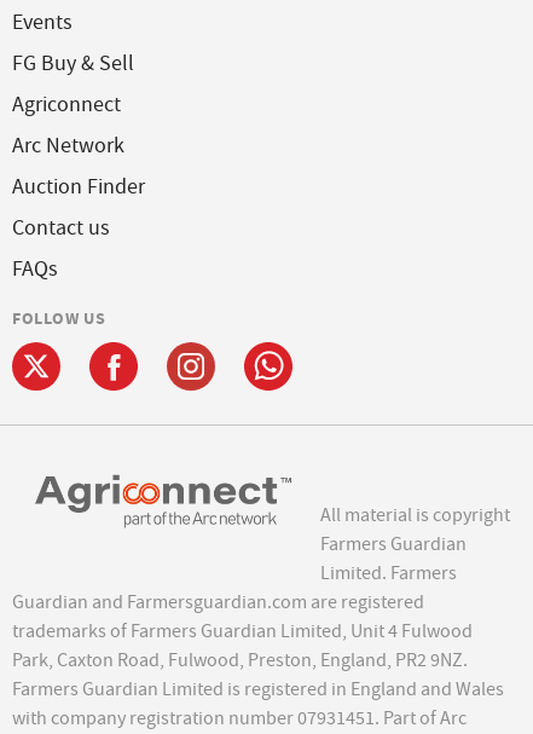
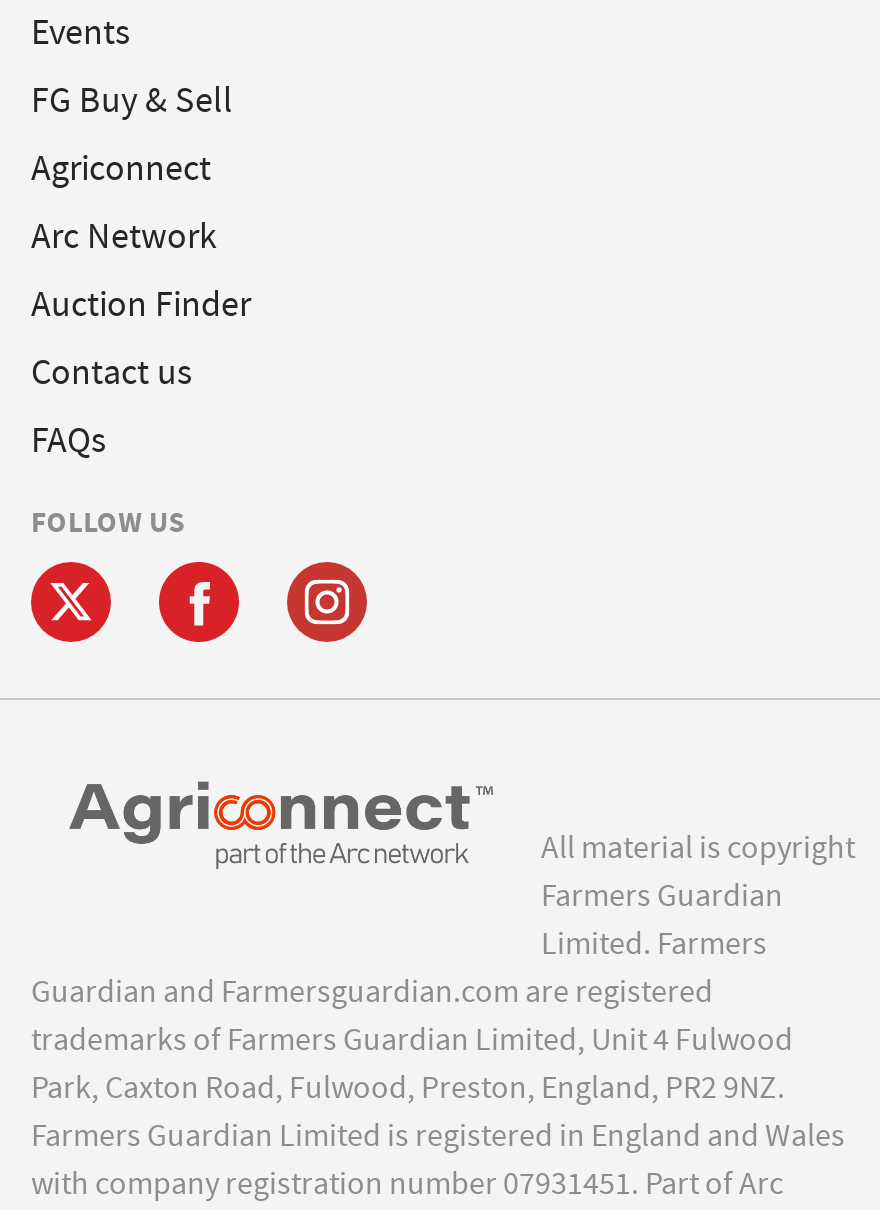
- [image]
